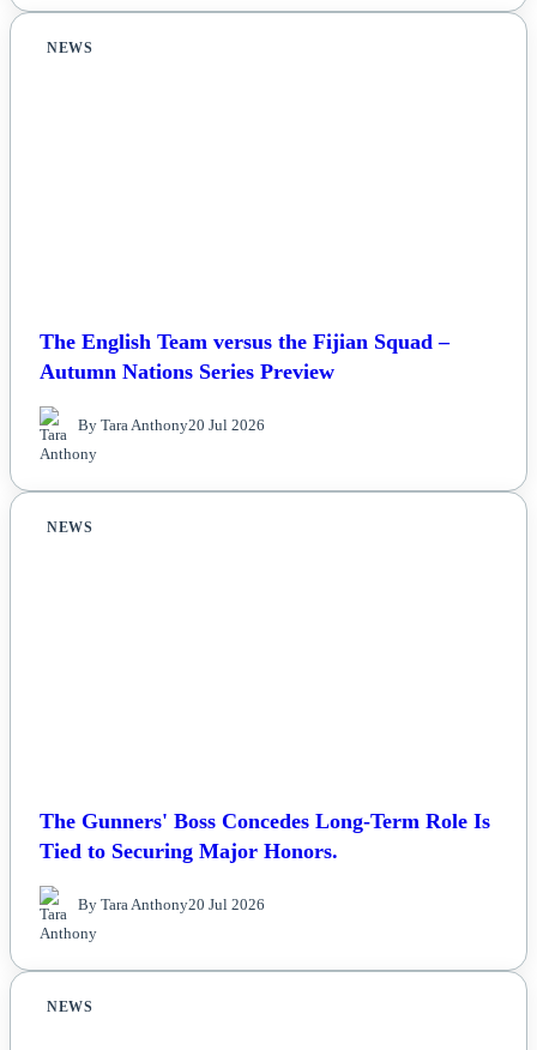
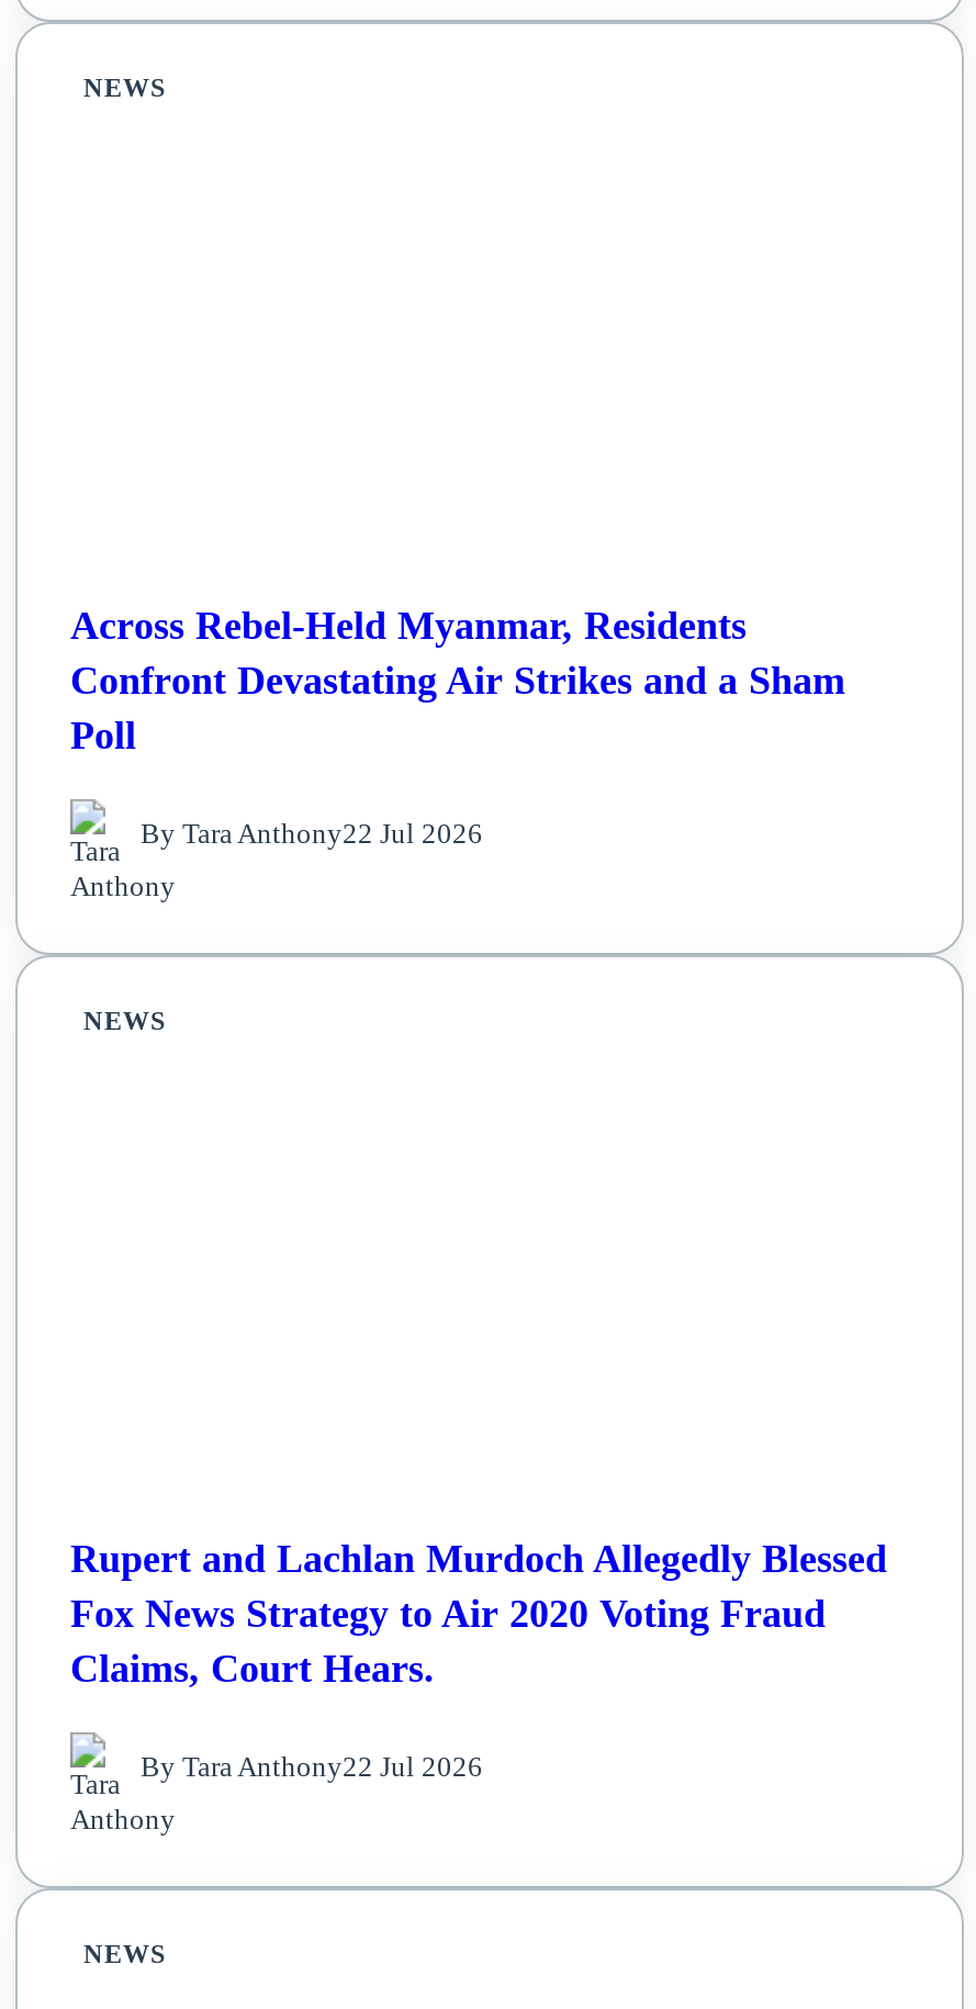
- The English Team versus the Fijian Squad –
- Autumn Nations Series Preview
+ Across Rebel-Held Myanmar, Residents
+ Confront Devastating Air Strikes and a Sham
+ Poll

- By Tara Anthony20 Jul 2026
+ By Tara Anthony22 Jul 2026

- The Gunners' Boss Concedes Long-Term Role Is
- Tied to Securing Major Honors.
+ Rupert and Lachlan Murdoch Allegedly Blessed
+ Fox News Strategy to Air 2020 Voting Fraud
+ Claims, Court Hears.

- By Tara Anthony20 Jul 2026
+ By Tara Anthony22 Jul 2026
